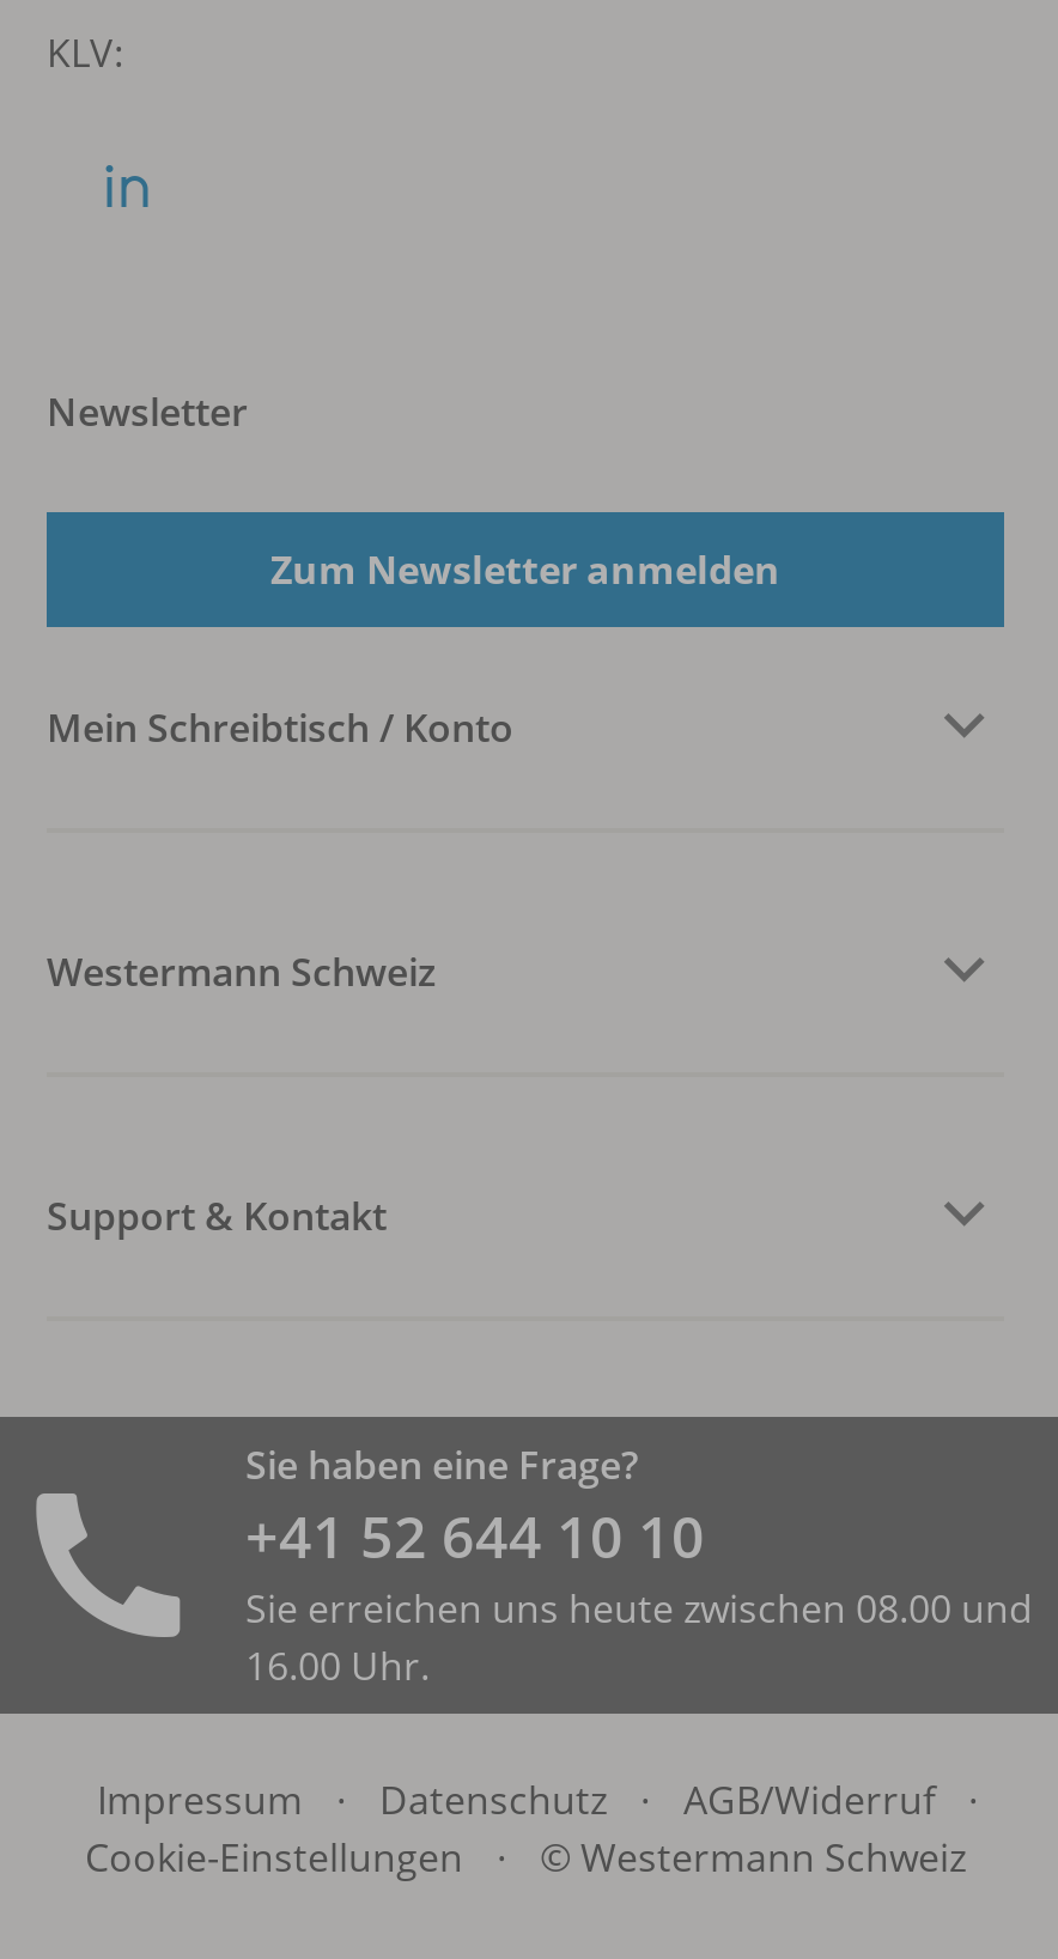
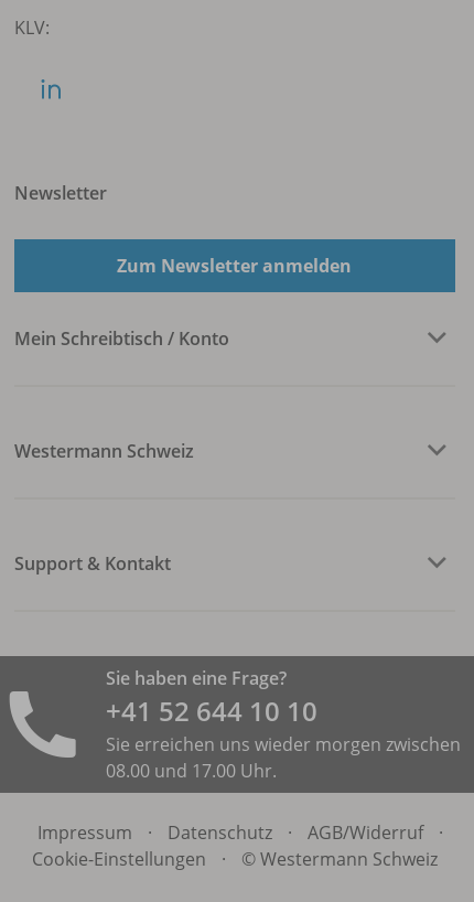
- Sie erreichen uns heute zwischen 08.00 und
- 16.00 Uhr.
+ Sie erreichen uns wieder morgen zwischen
+ 08.00 und 17.00 Uhr.
